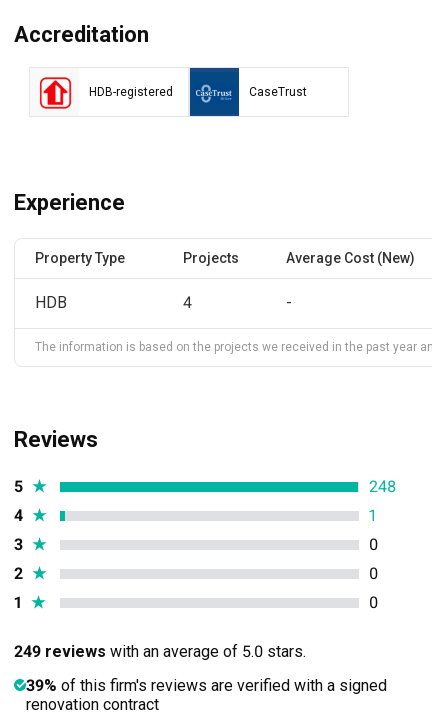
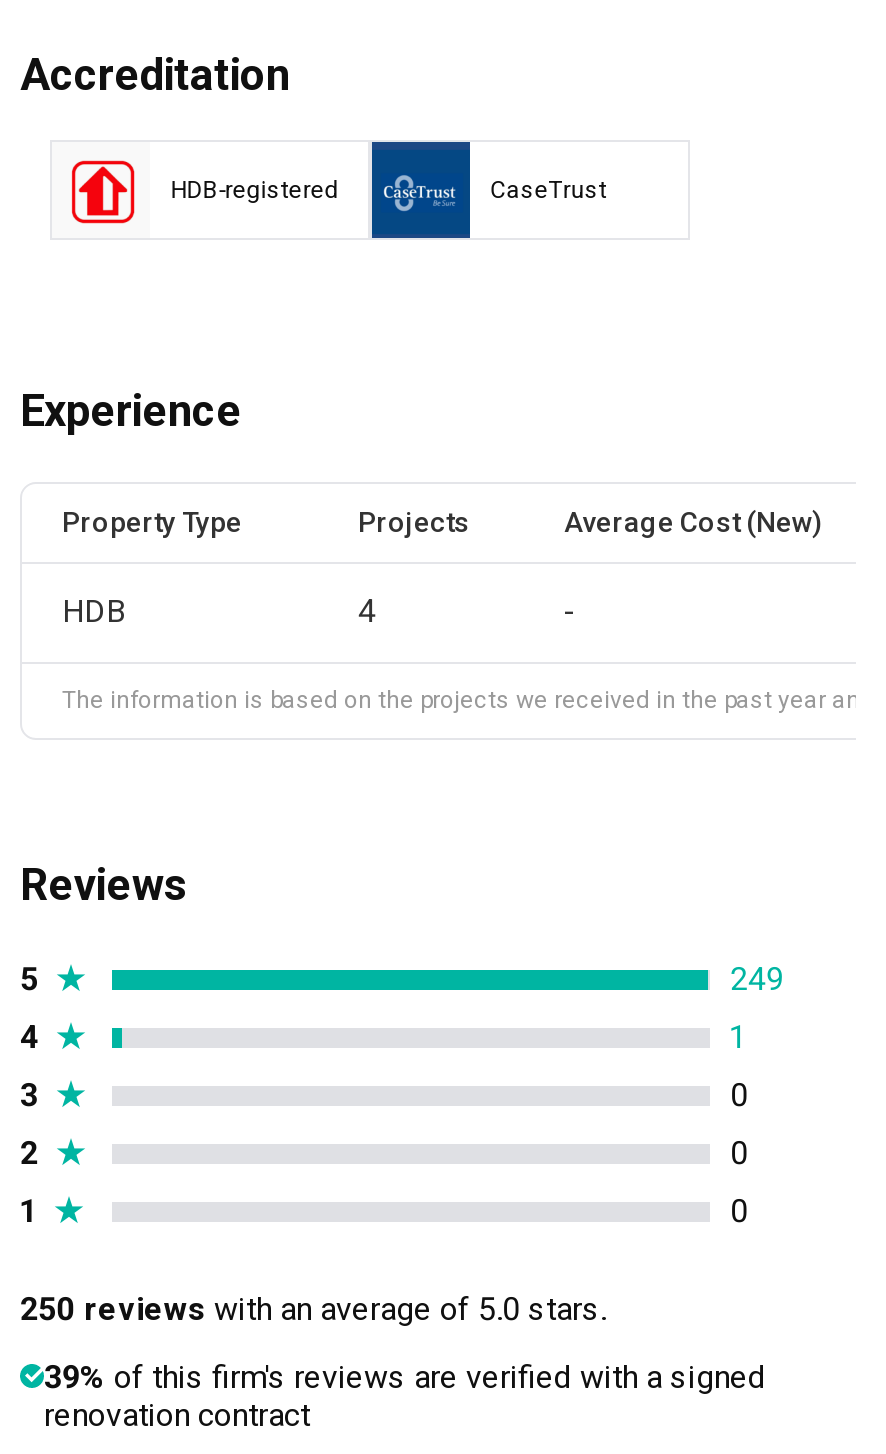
- 248
+ 249

- 249 reviews with an average of 5.0 stars.
+ 250 reviews with an average of 5.0 stars.
